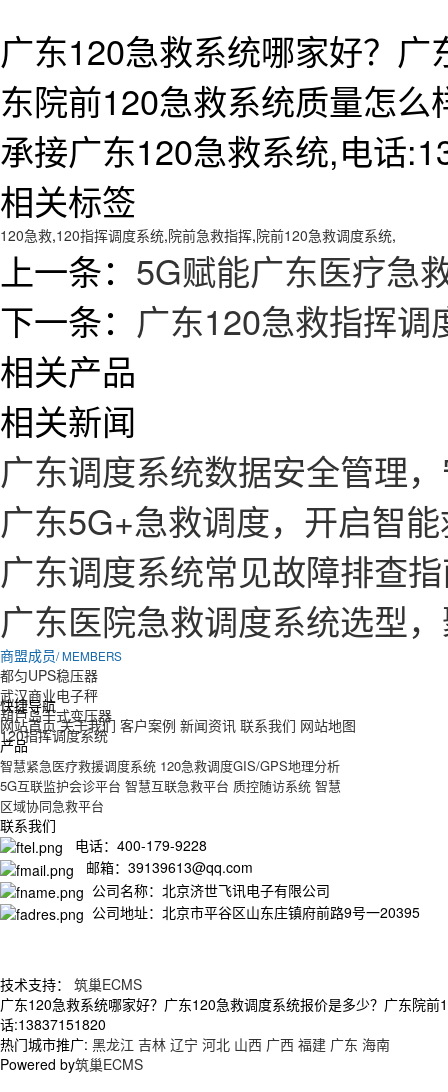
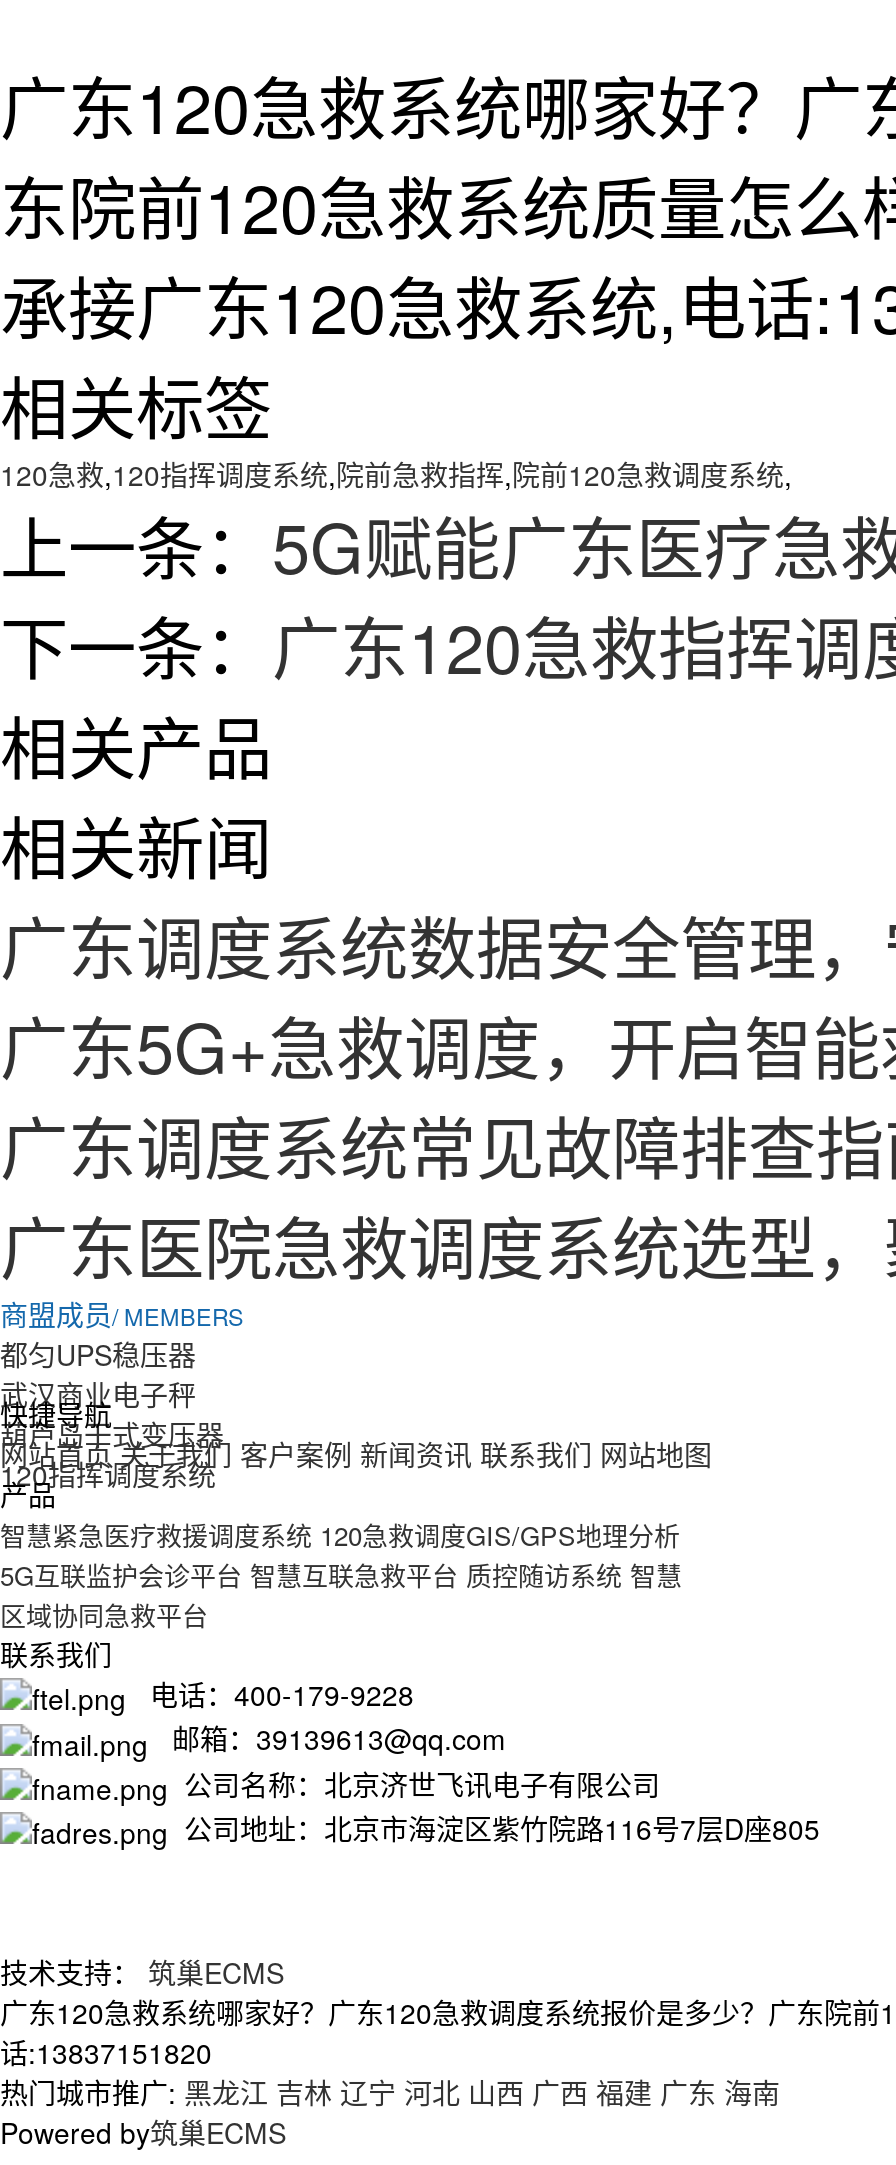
- 公司地址：北京市平谷区山东庄镇府前路9号一20395
+ 公司地址：北京市海淀区紫竹院路116号7层D座805
